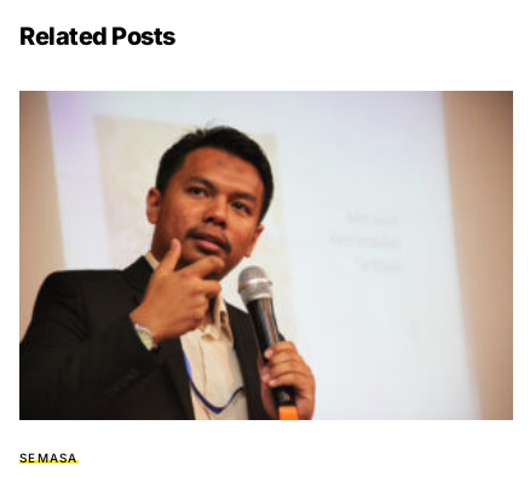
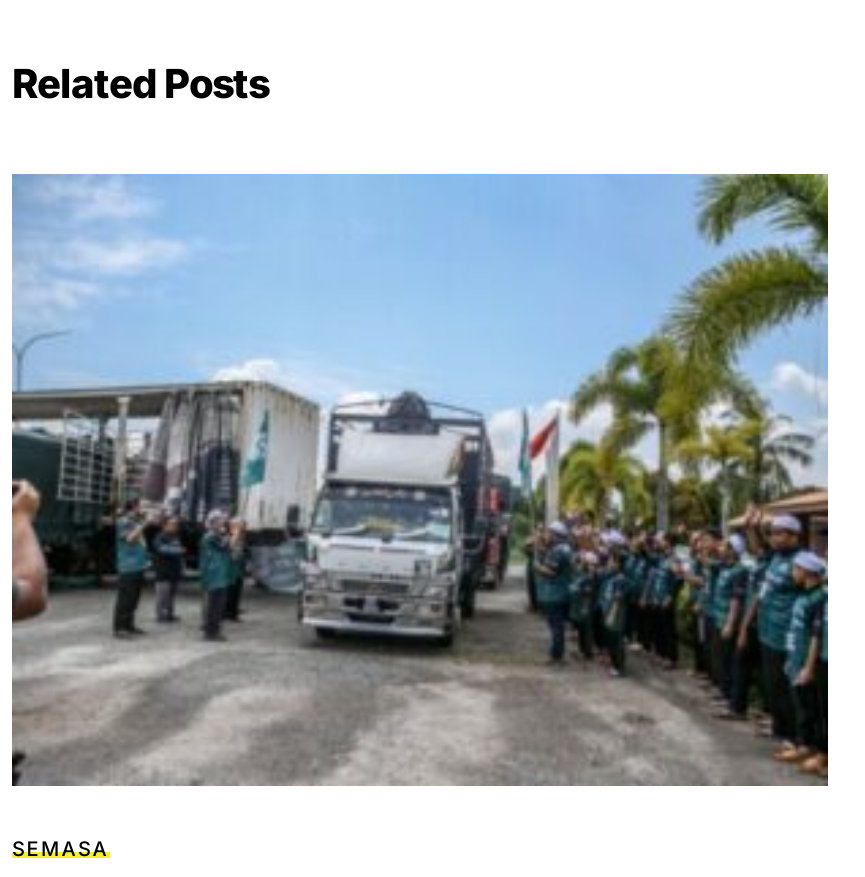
- [image]
+ [image]
